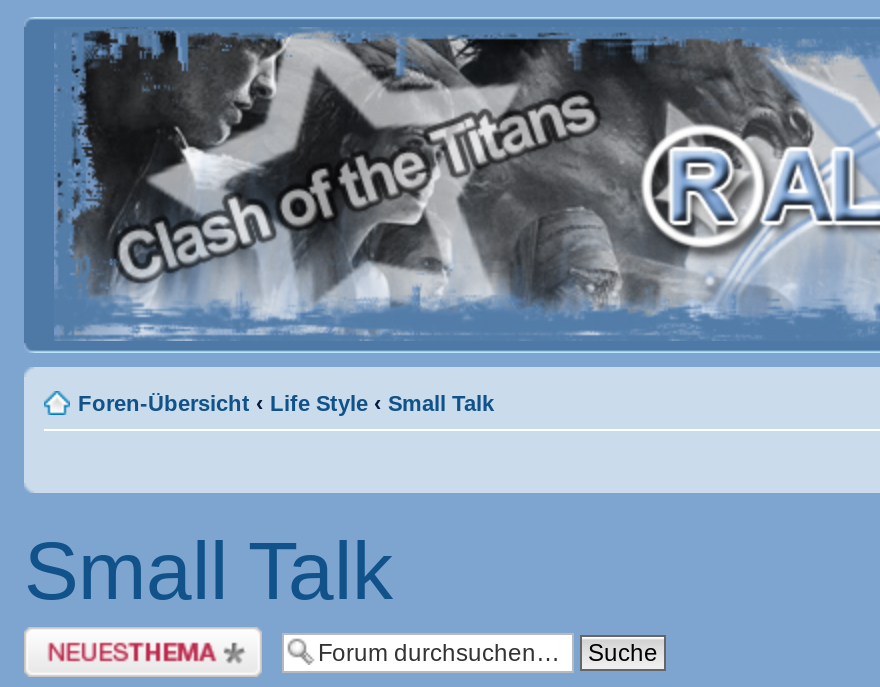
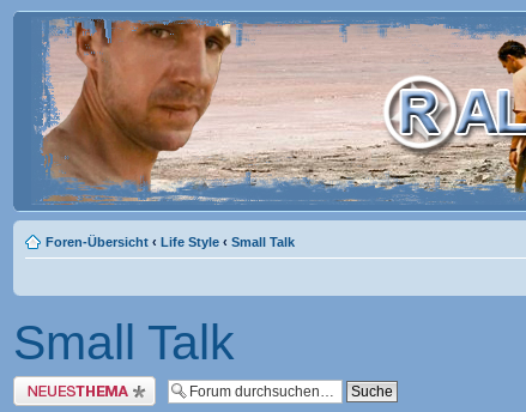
- [image]
+ [image]
